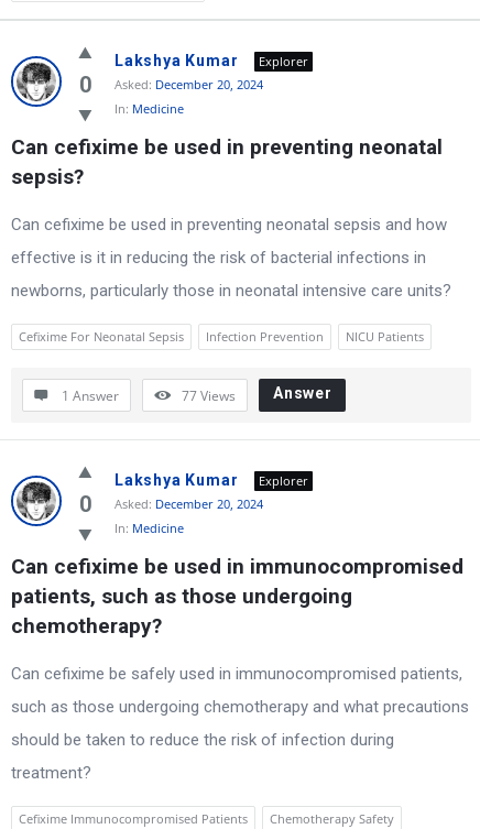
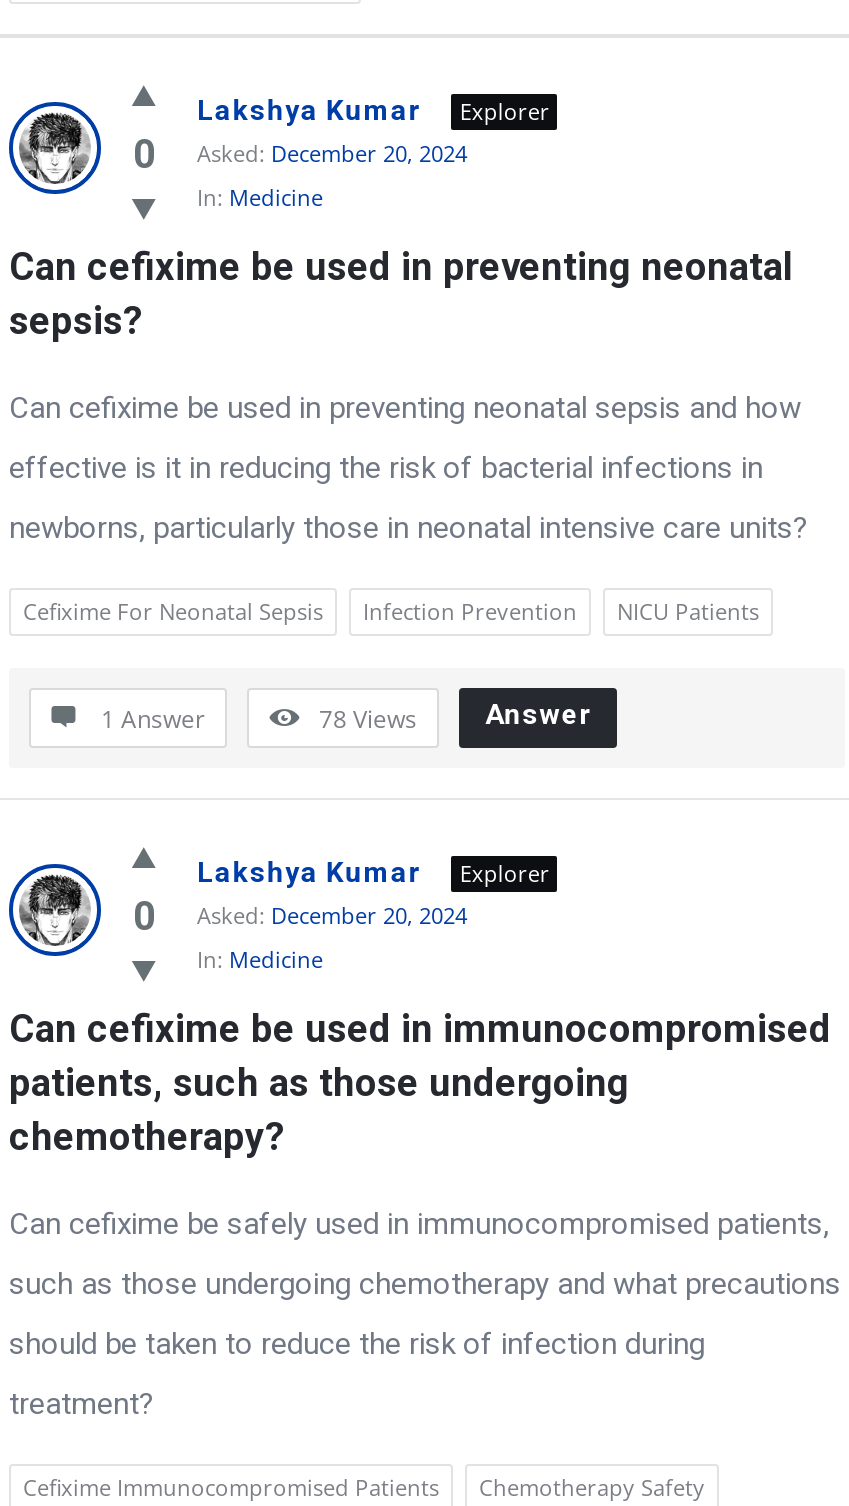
- 77 Views
+ 78 Views
